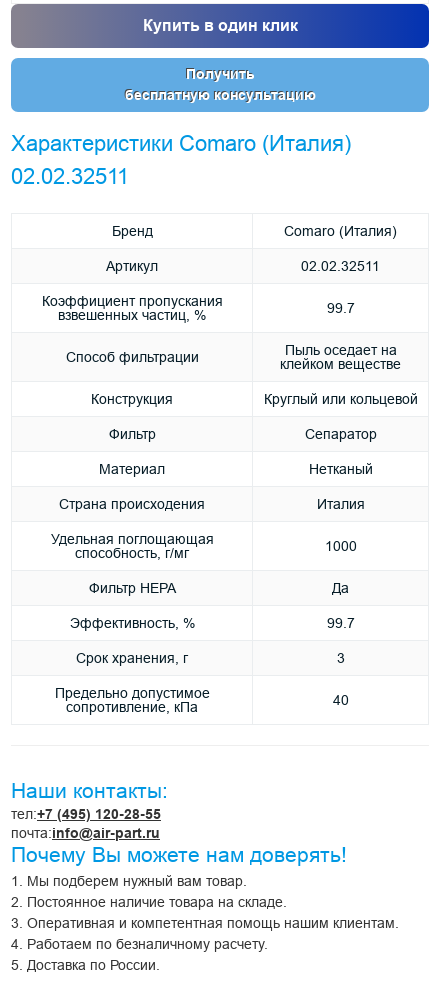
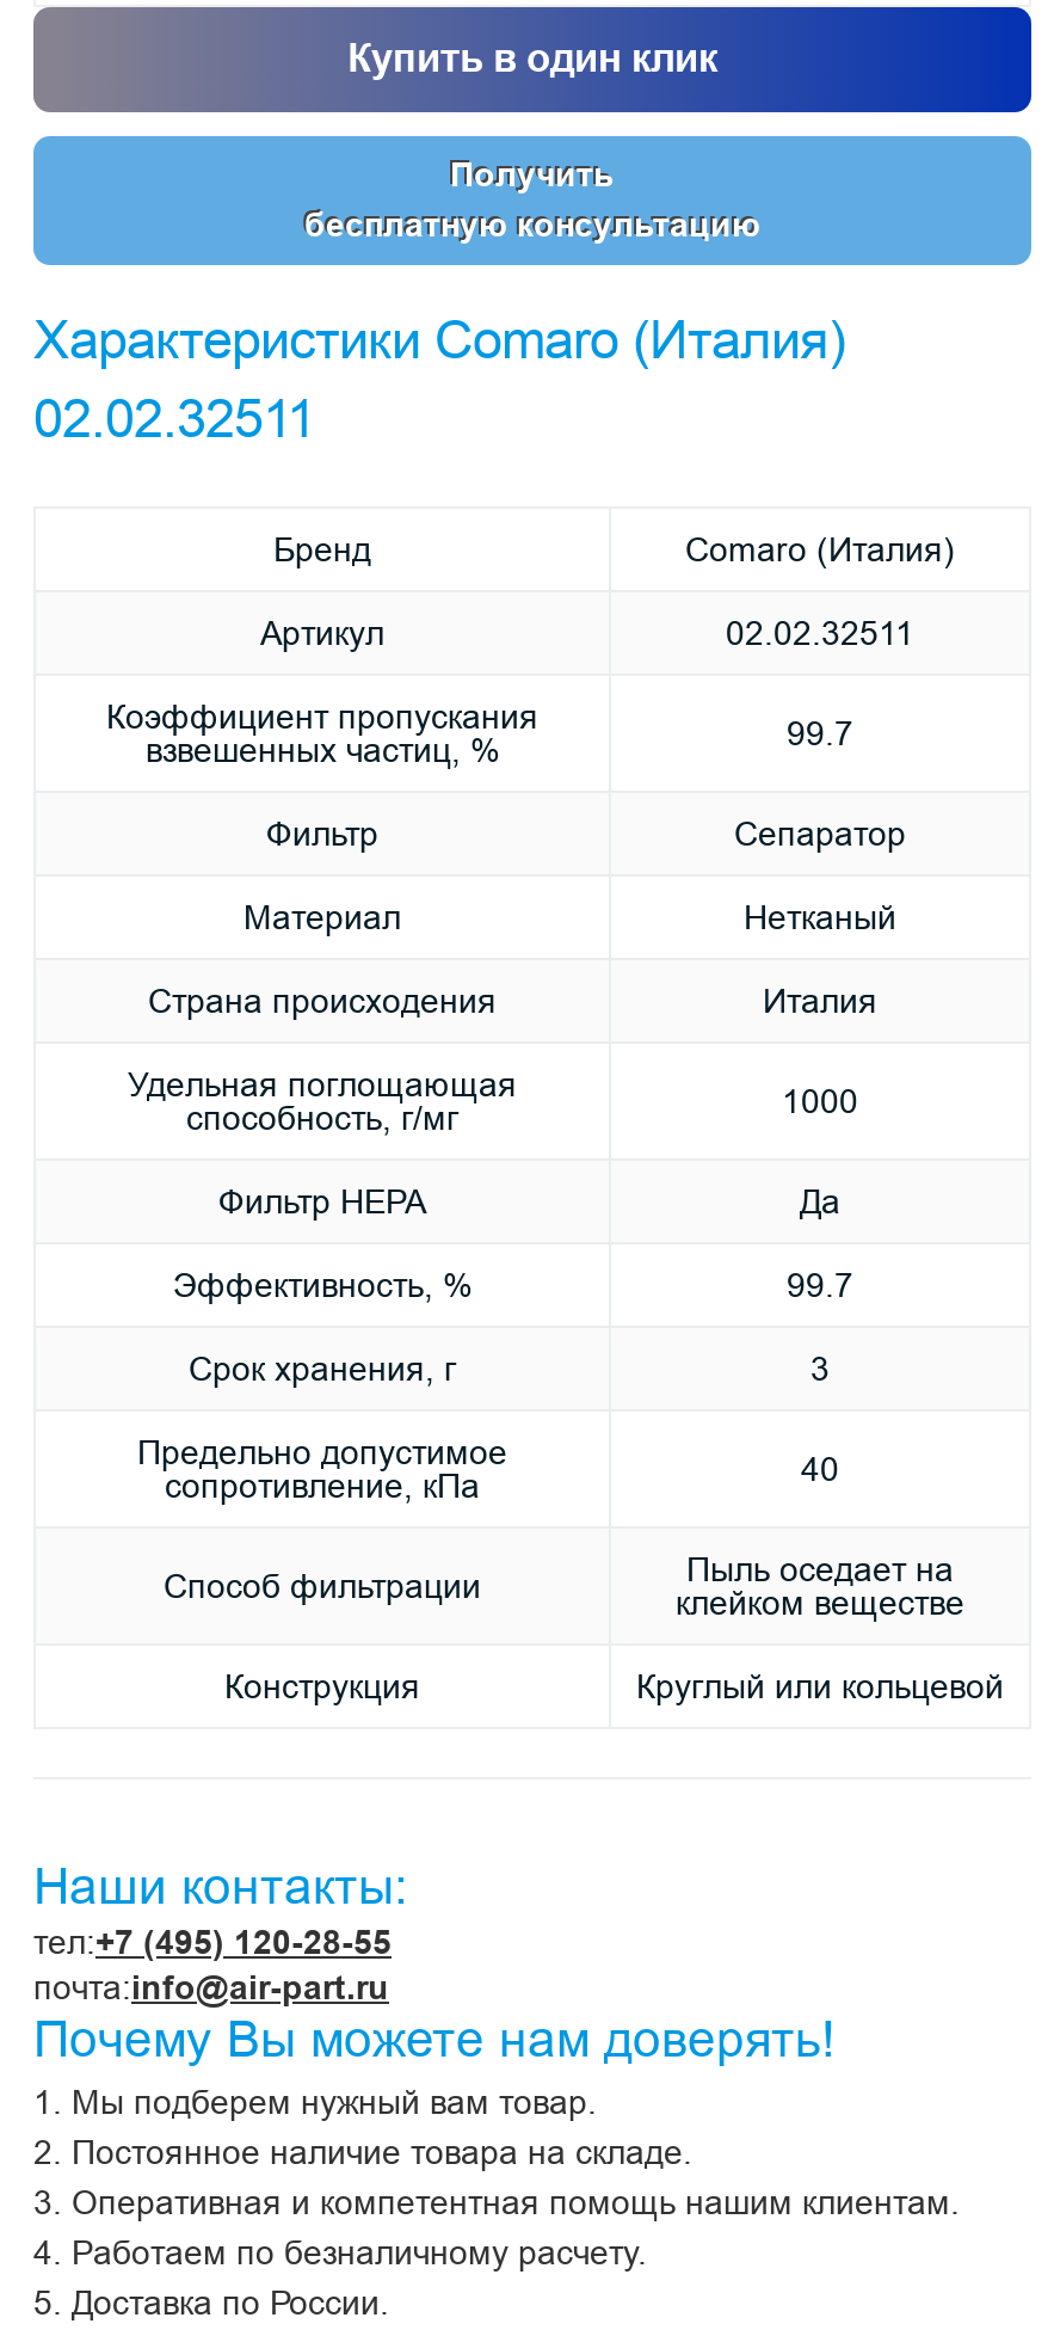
moved down: Способ фильтрации | Пыль оседает на | клейком веществе | Конструкция | Круглый или кольцевой

moved up: Фильтр | Сепаратор | Материал | ... | сопротивление, кПа | 40
